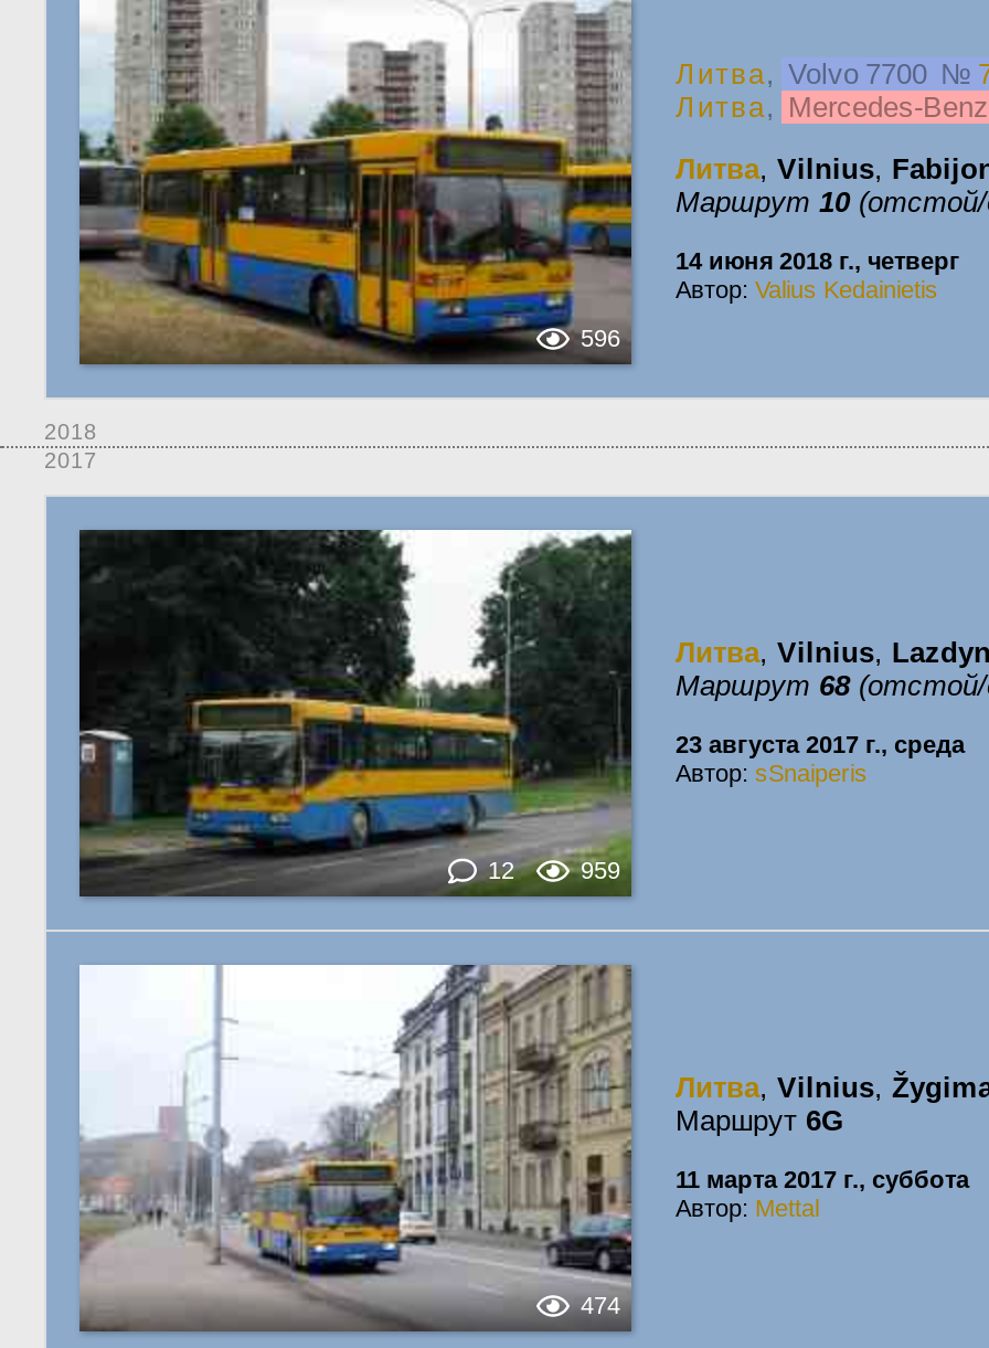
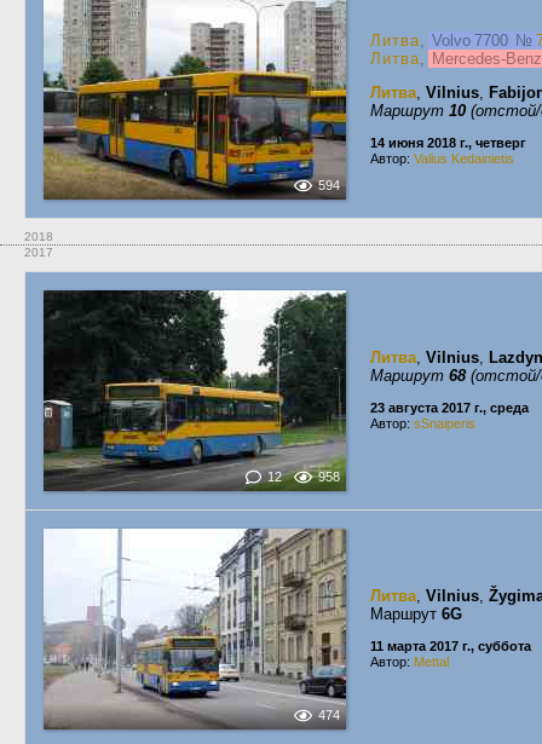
- 596
+ 594

- 959
+ 958
